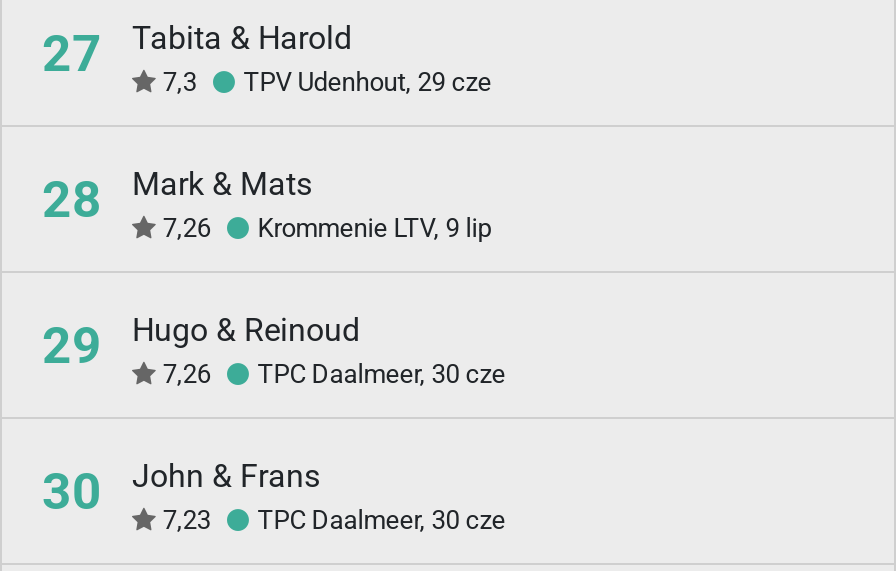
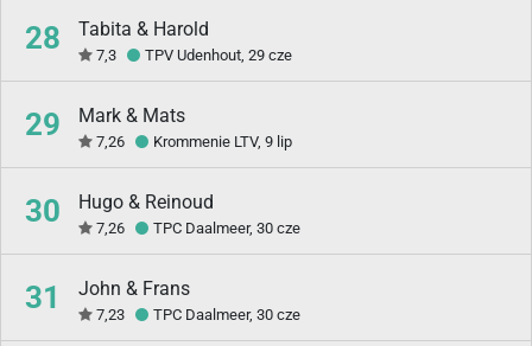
- 27 Tabita & Harold
+ 28 Tabita & Harold

- 28 Mark & Mats
+ 29 Mark & Mats

- 29 Hugo & Reinoud
+ 30 Hugo & Reinoud

- 30 John & Frans
+ 31 John & Frans
